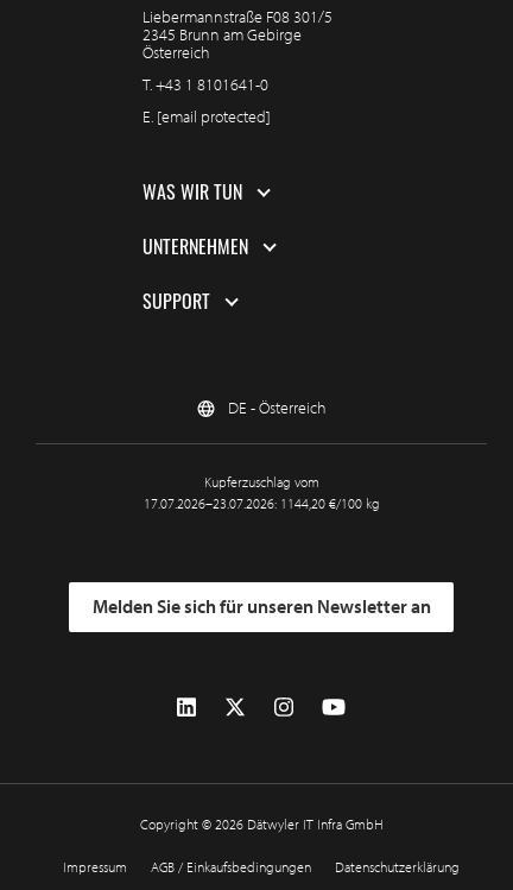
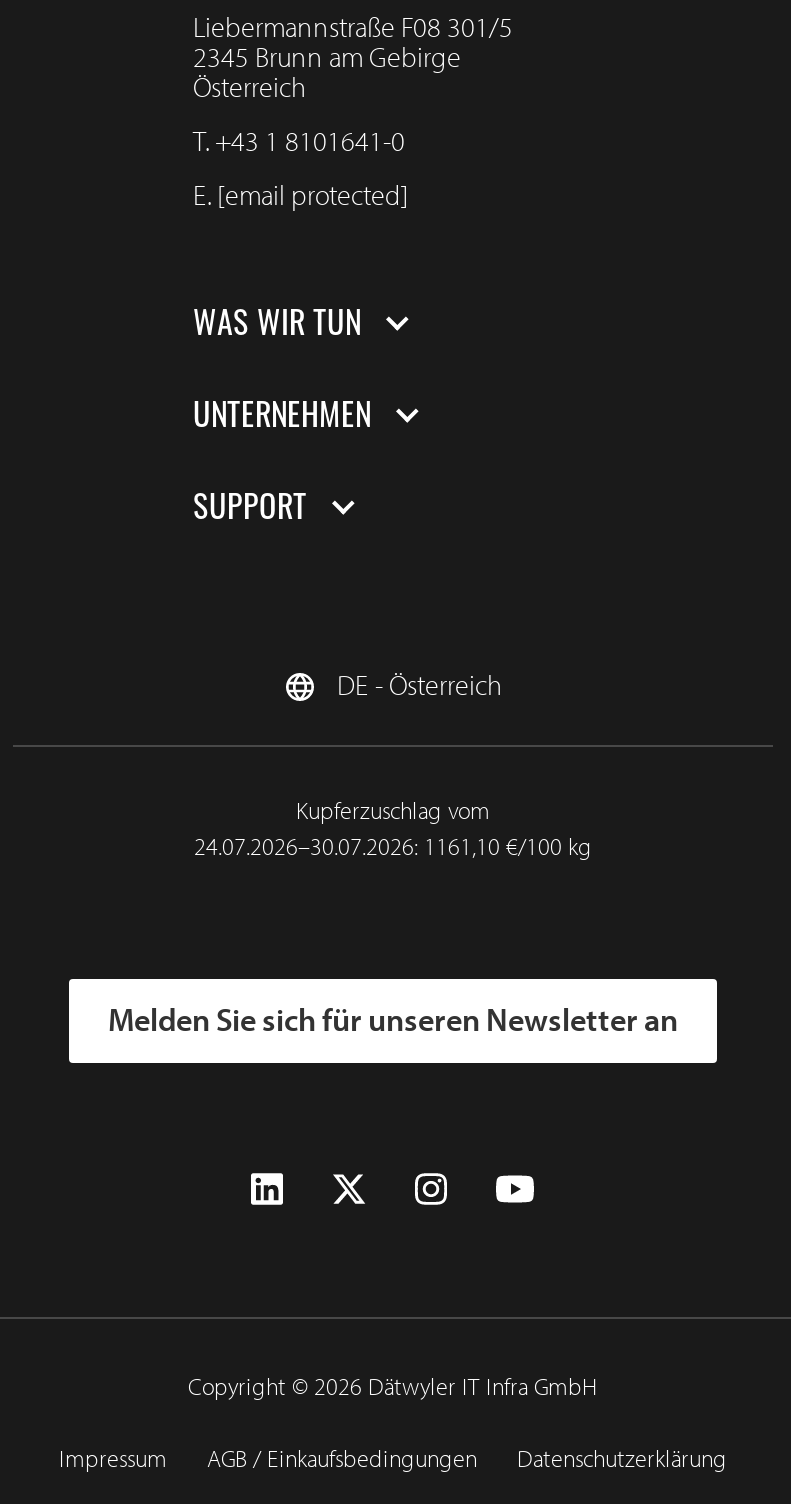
- 17.07.2026–23.07.2026: 1144,20 €/100 kg
+ 24.07.2026–30.07.2026: 1161,10 €/100 kg
